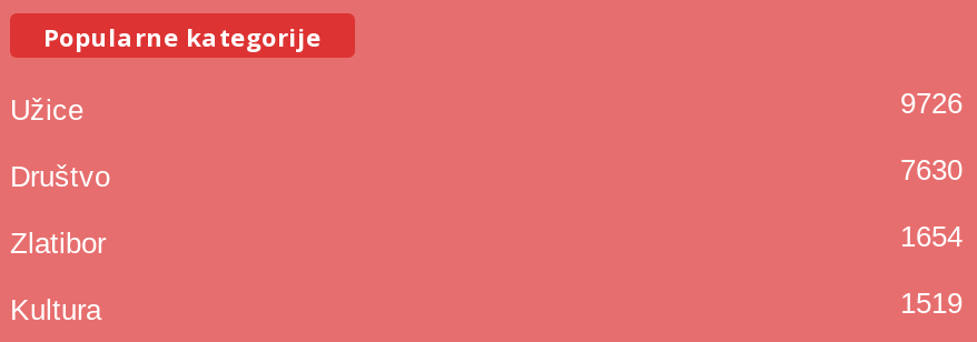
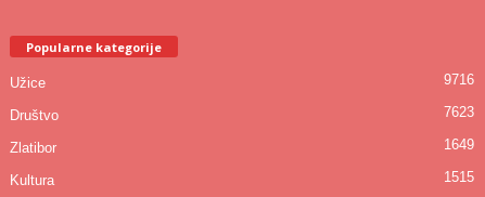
- 9726
+ 9716

- 7630
+ 7623

- 1654
+ 1649

- 1519
+ 1515
